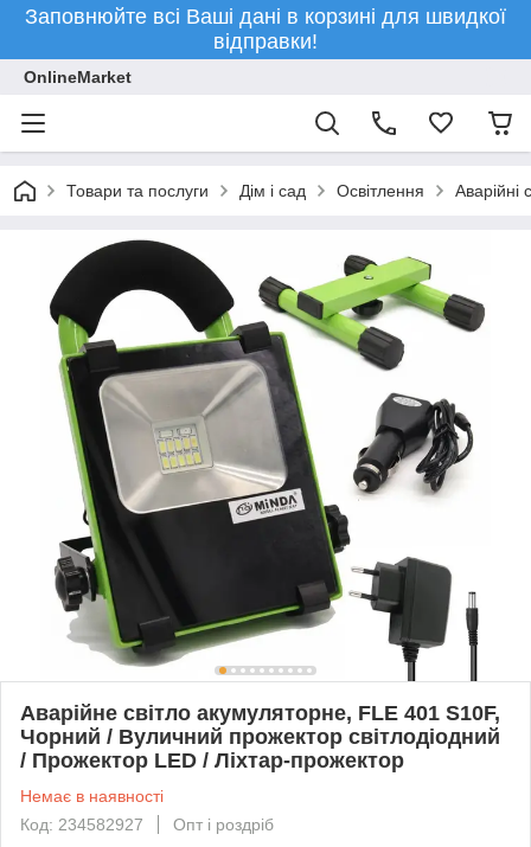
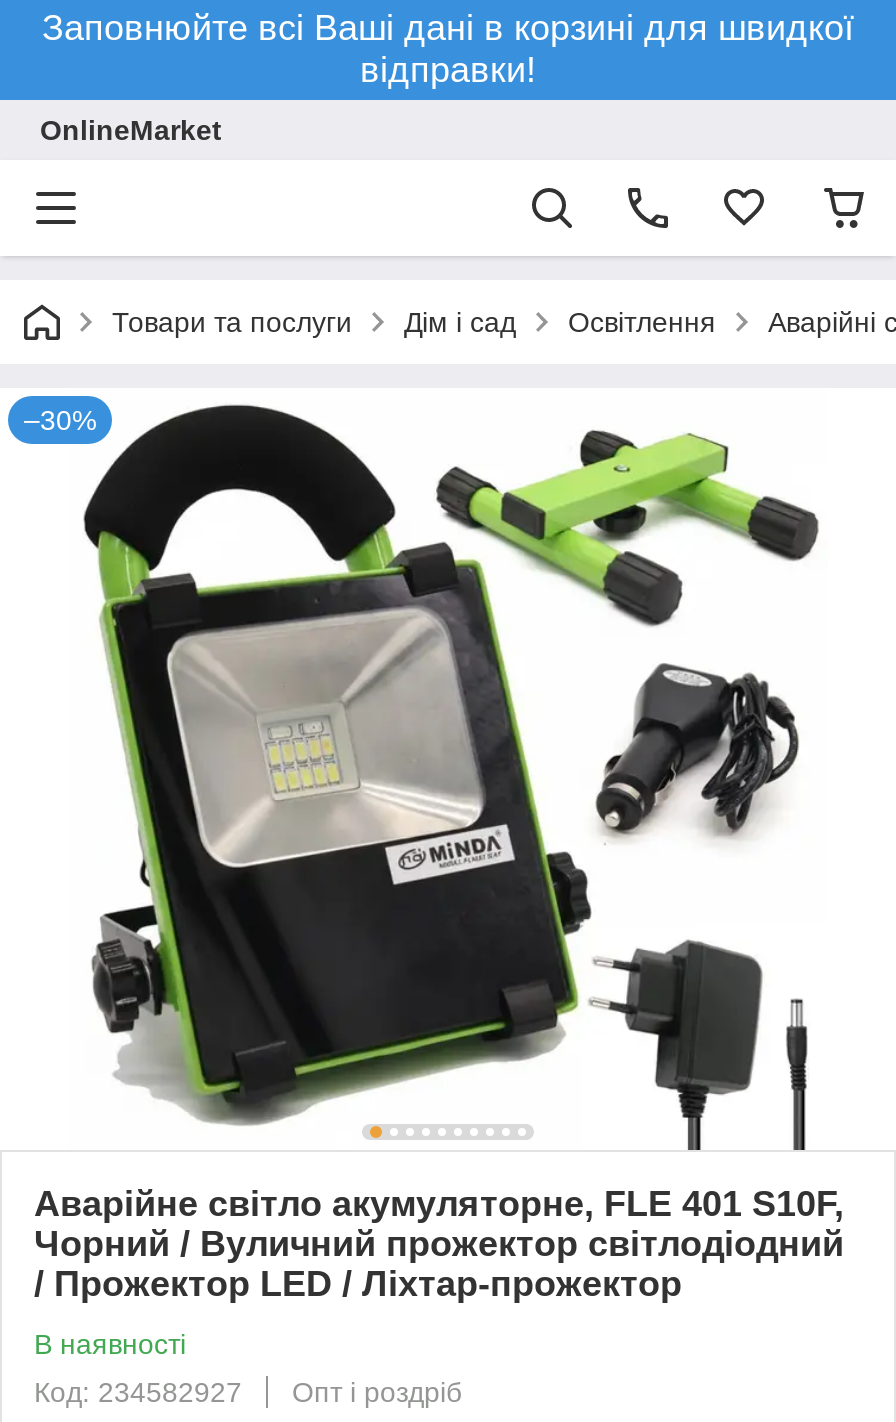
+ –30%

- Немає в наявності
+ В наявності
